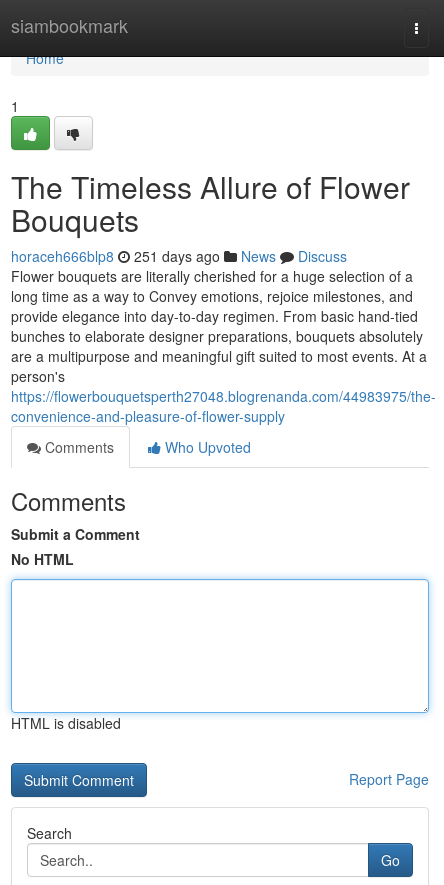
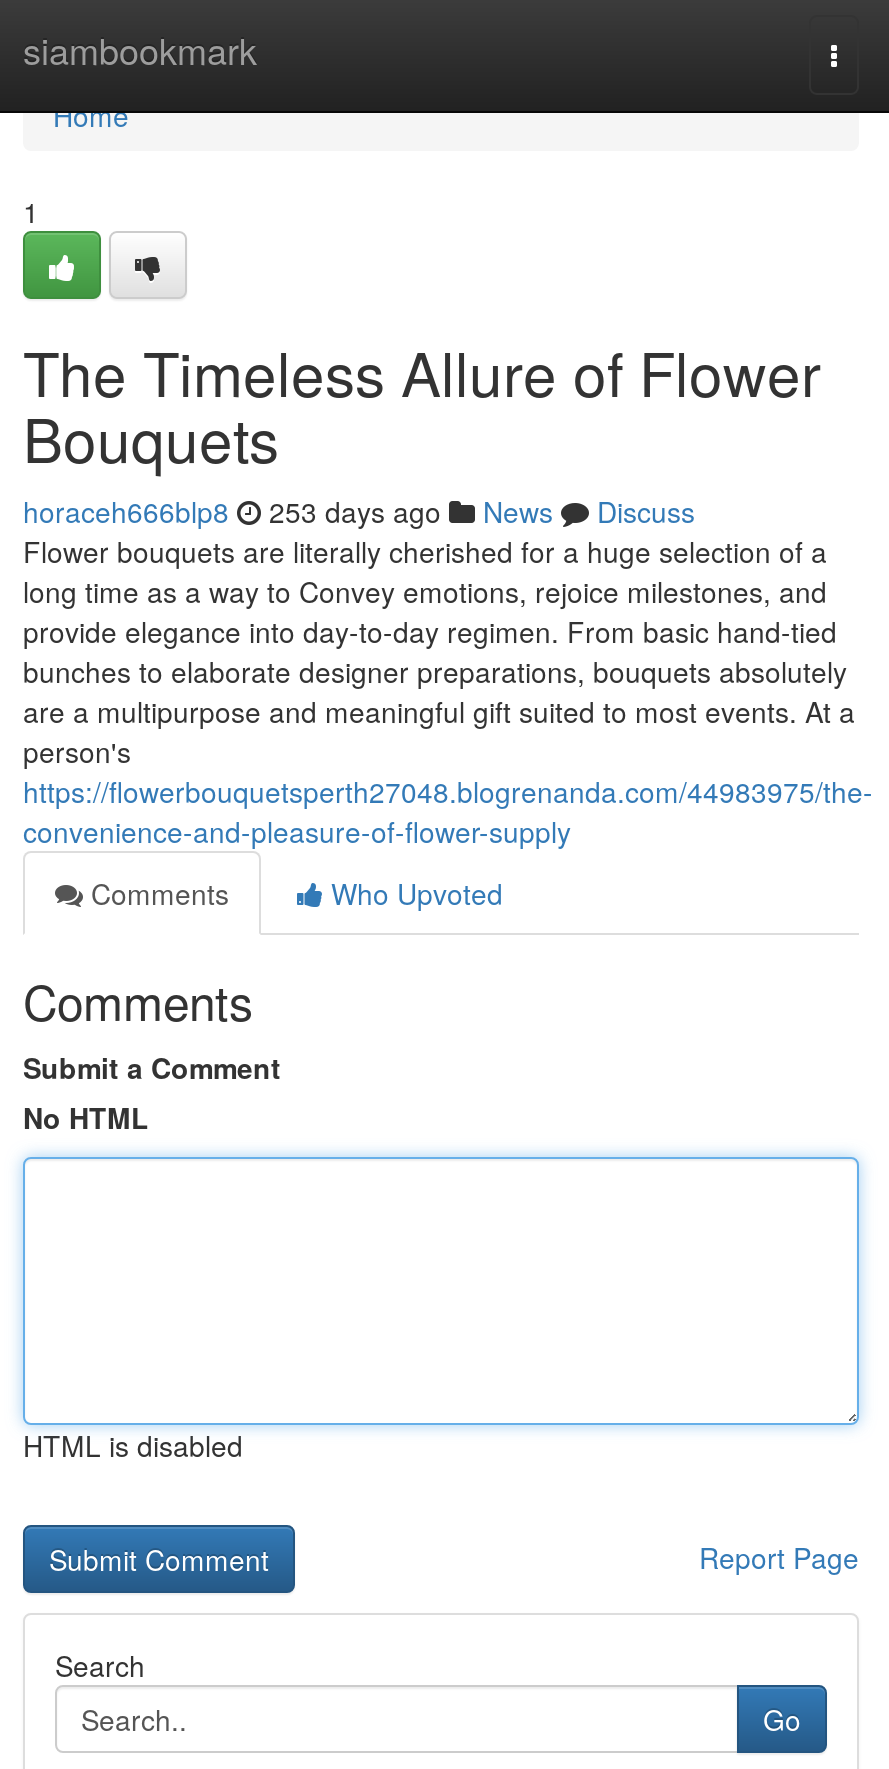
- horaceh666blp8 251 days ago News Discuss
+ horaceh666blp8 253 days ago News Discuss
